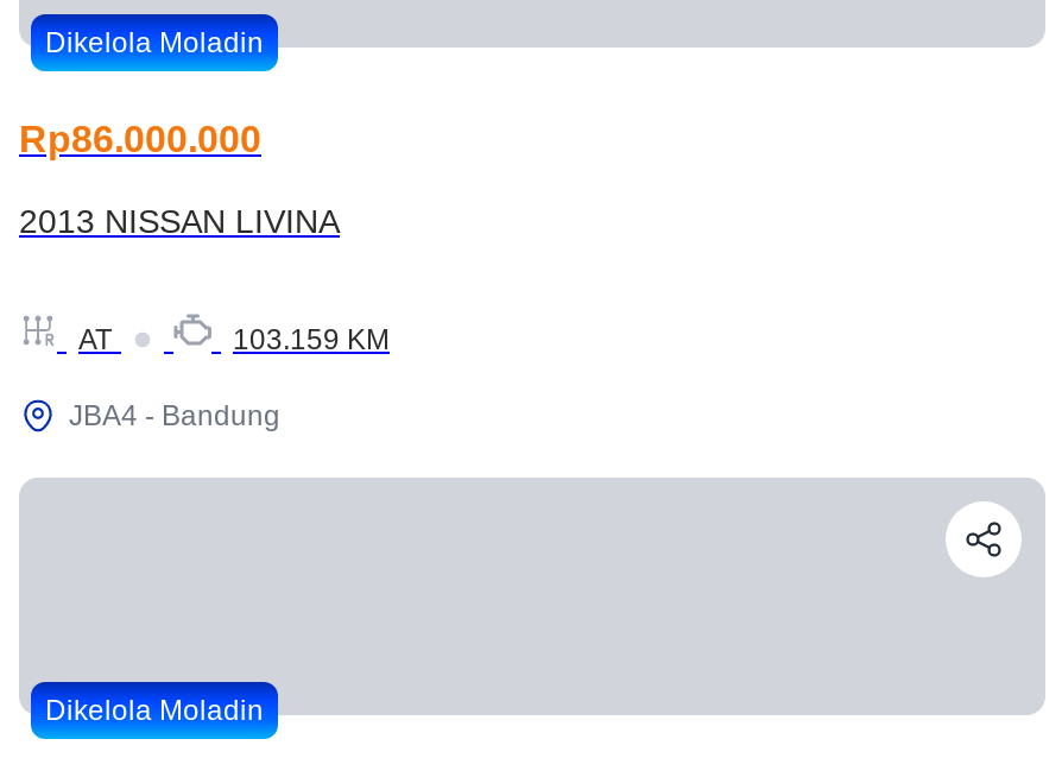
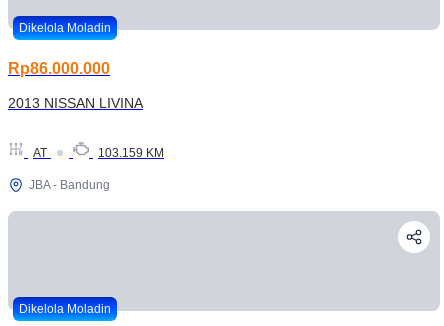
- JBA4 - Bandung
+ JBA - Bandung
